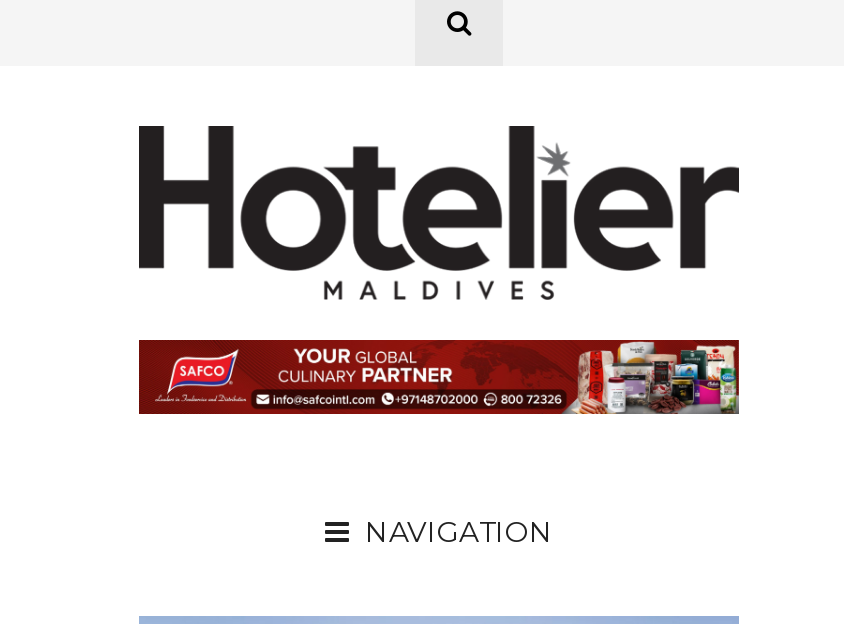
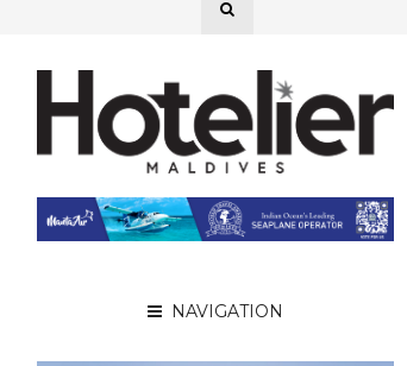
- [image]
+ [image]
